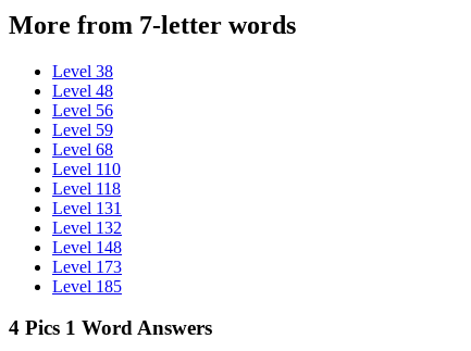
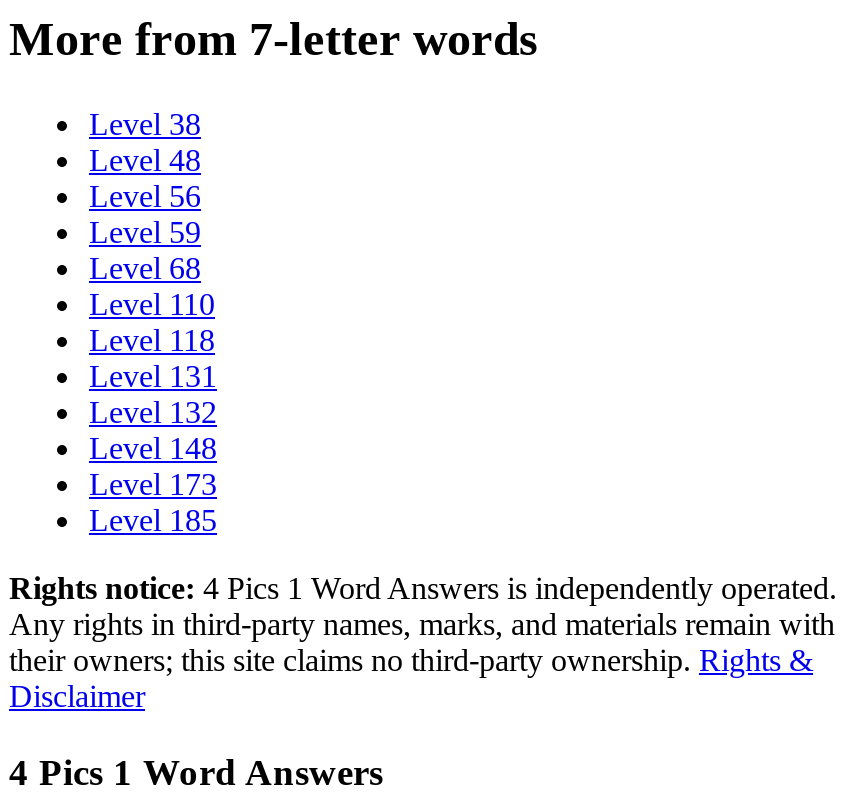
+ Rights notice: 4 Pics 1 Word Answers is independently operated.
+ Any rights in third-party names, marks, and materials remain with
+ their owners; this site claims no third-party ownership. Rights &
+ Disclaimer
